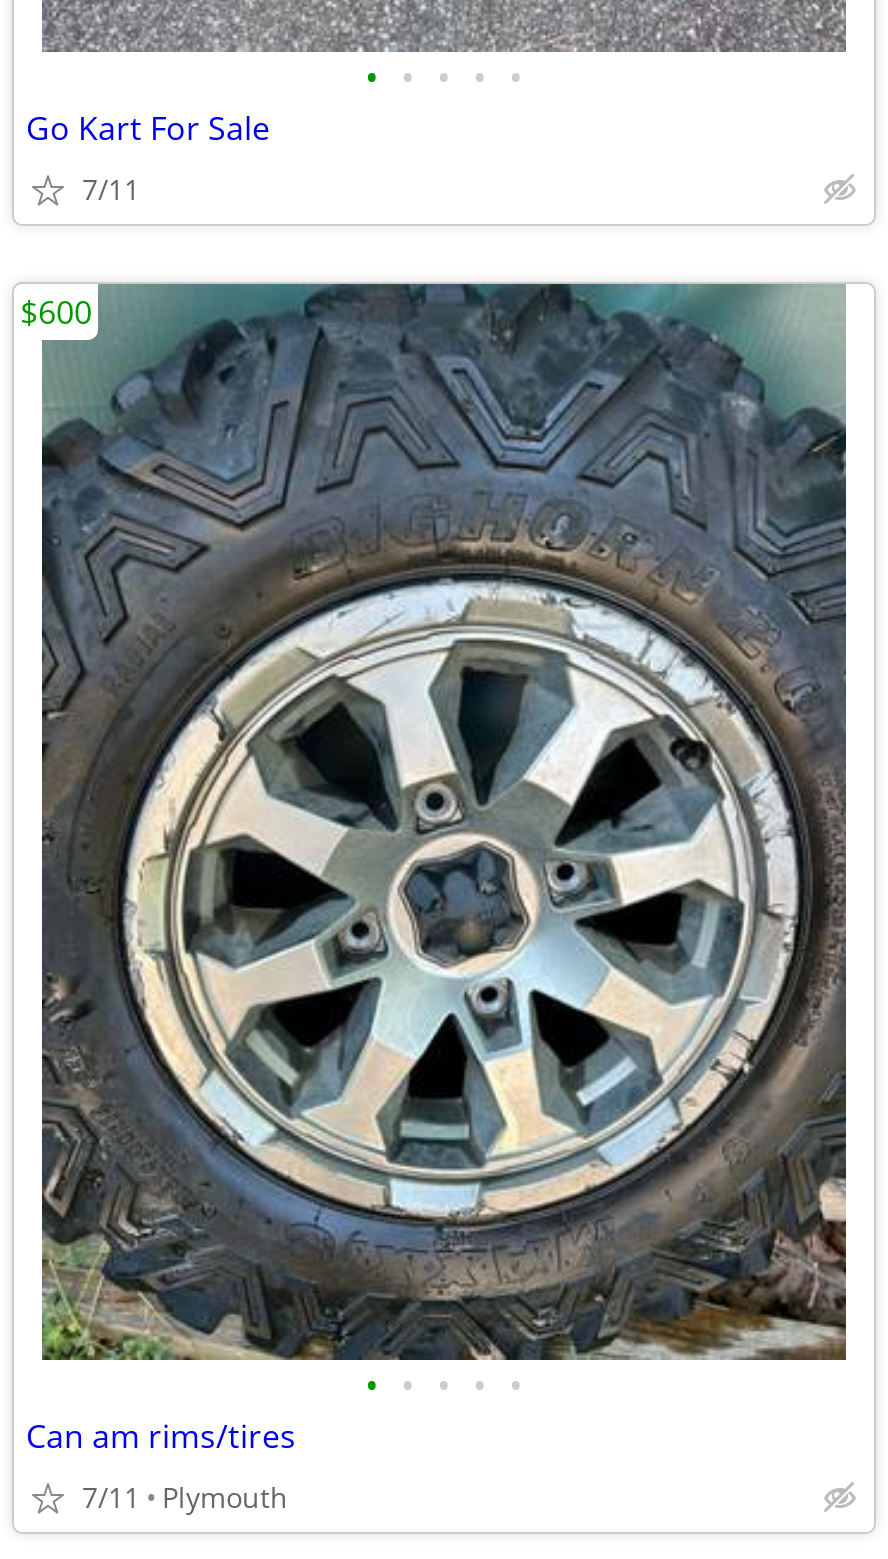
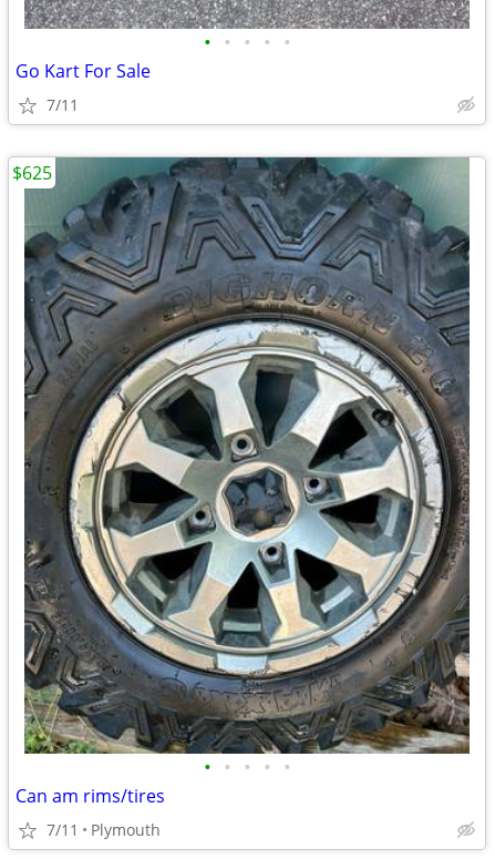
- $600
+ $625
